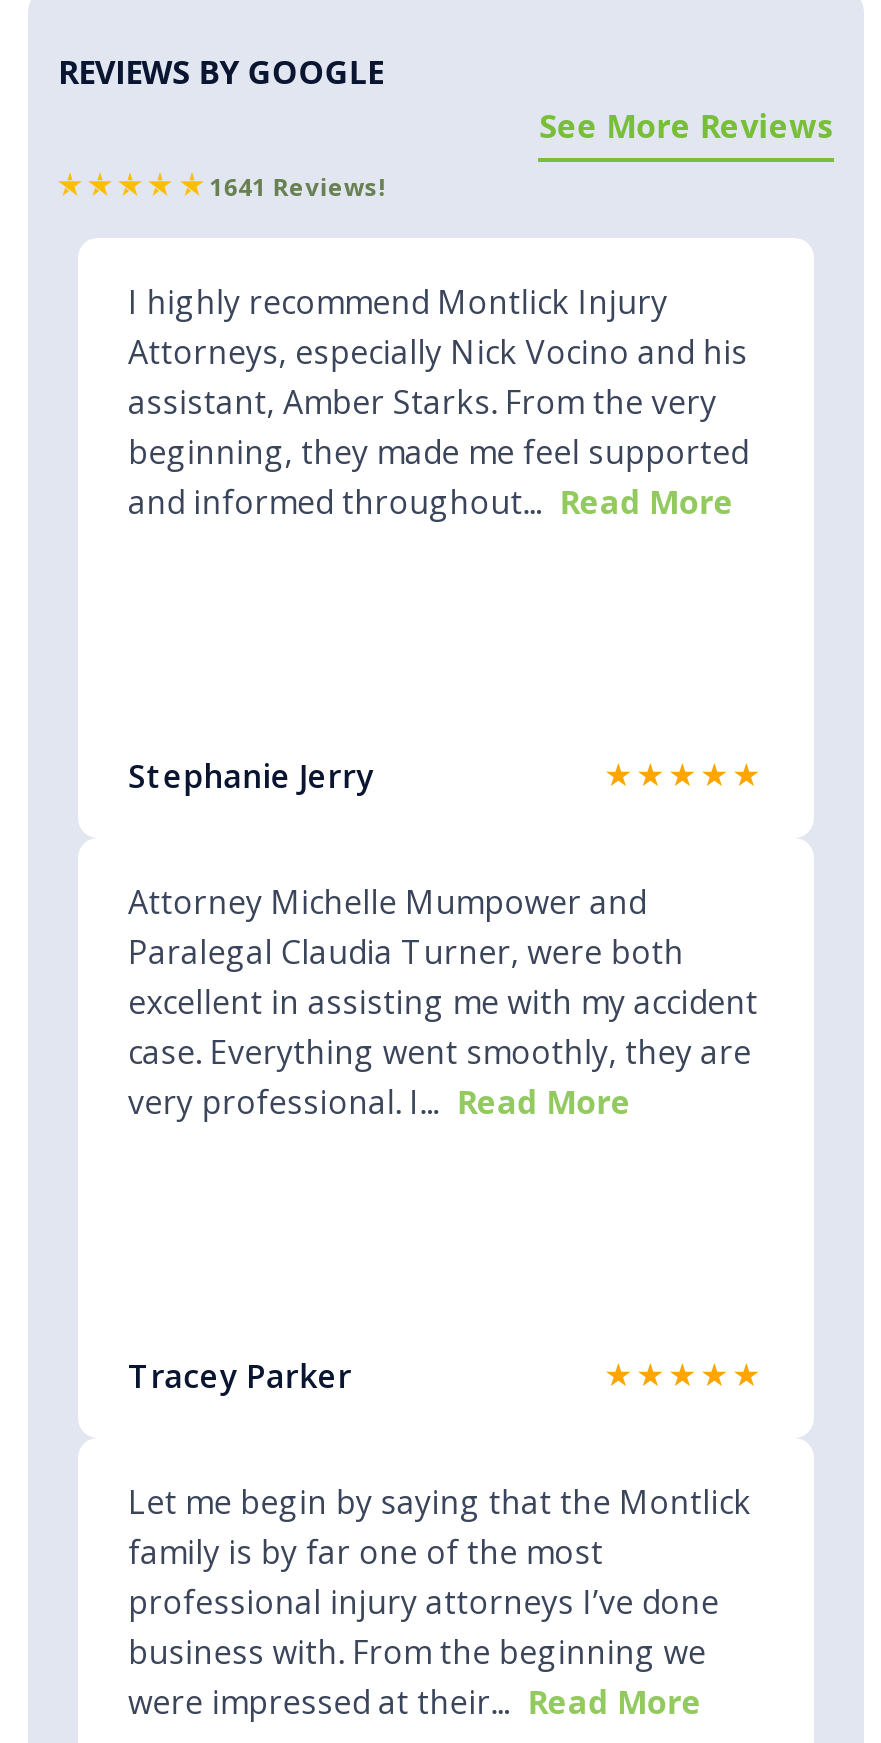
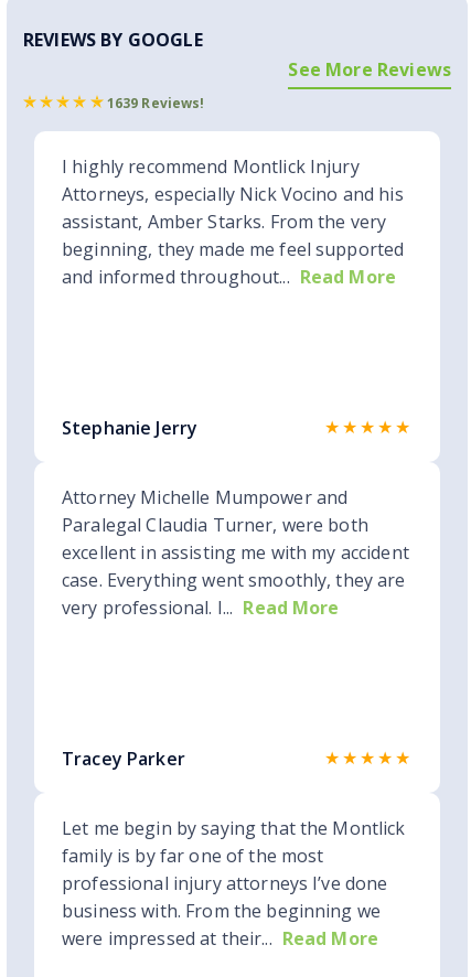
- 1641 Reviews!
+ 1639 Reviews!
